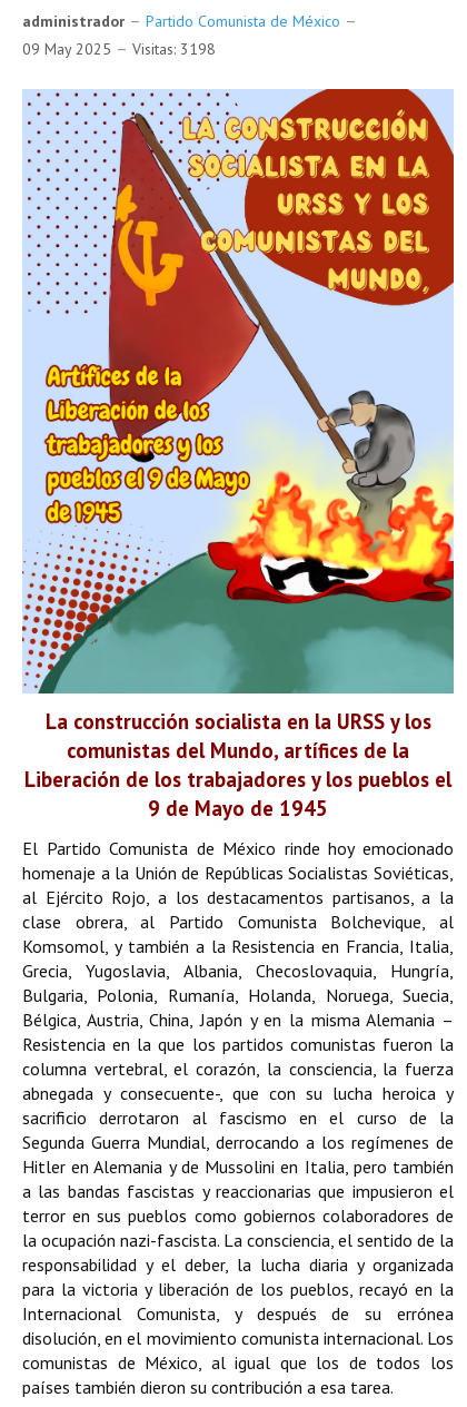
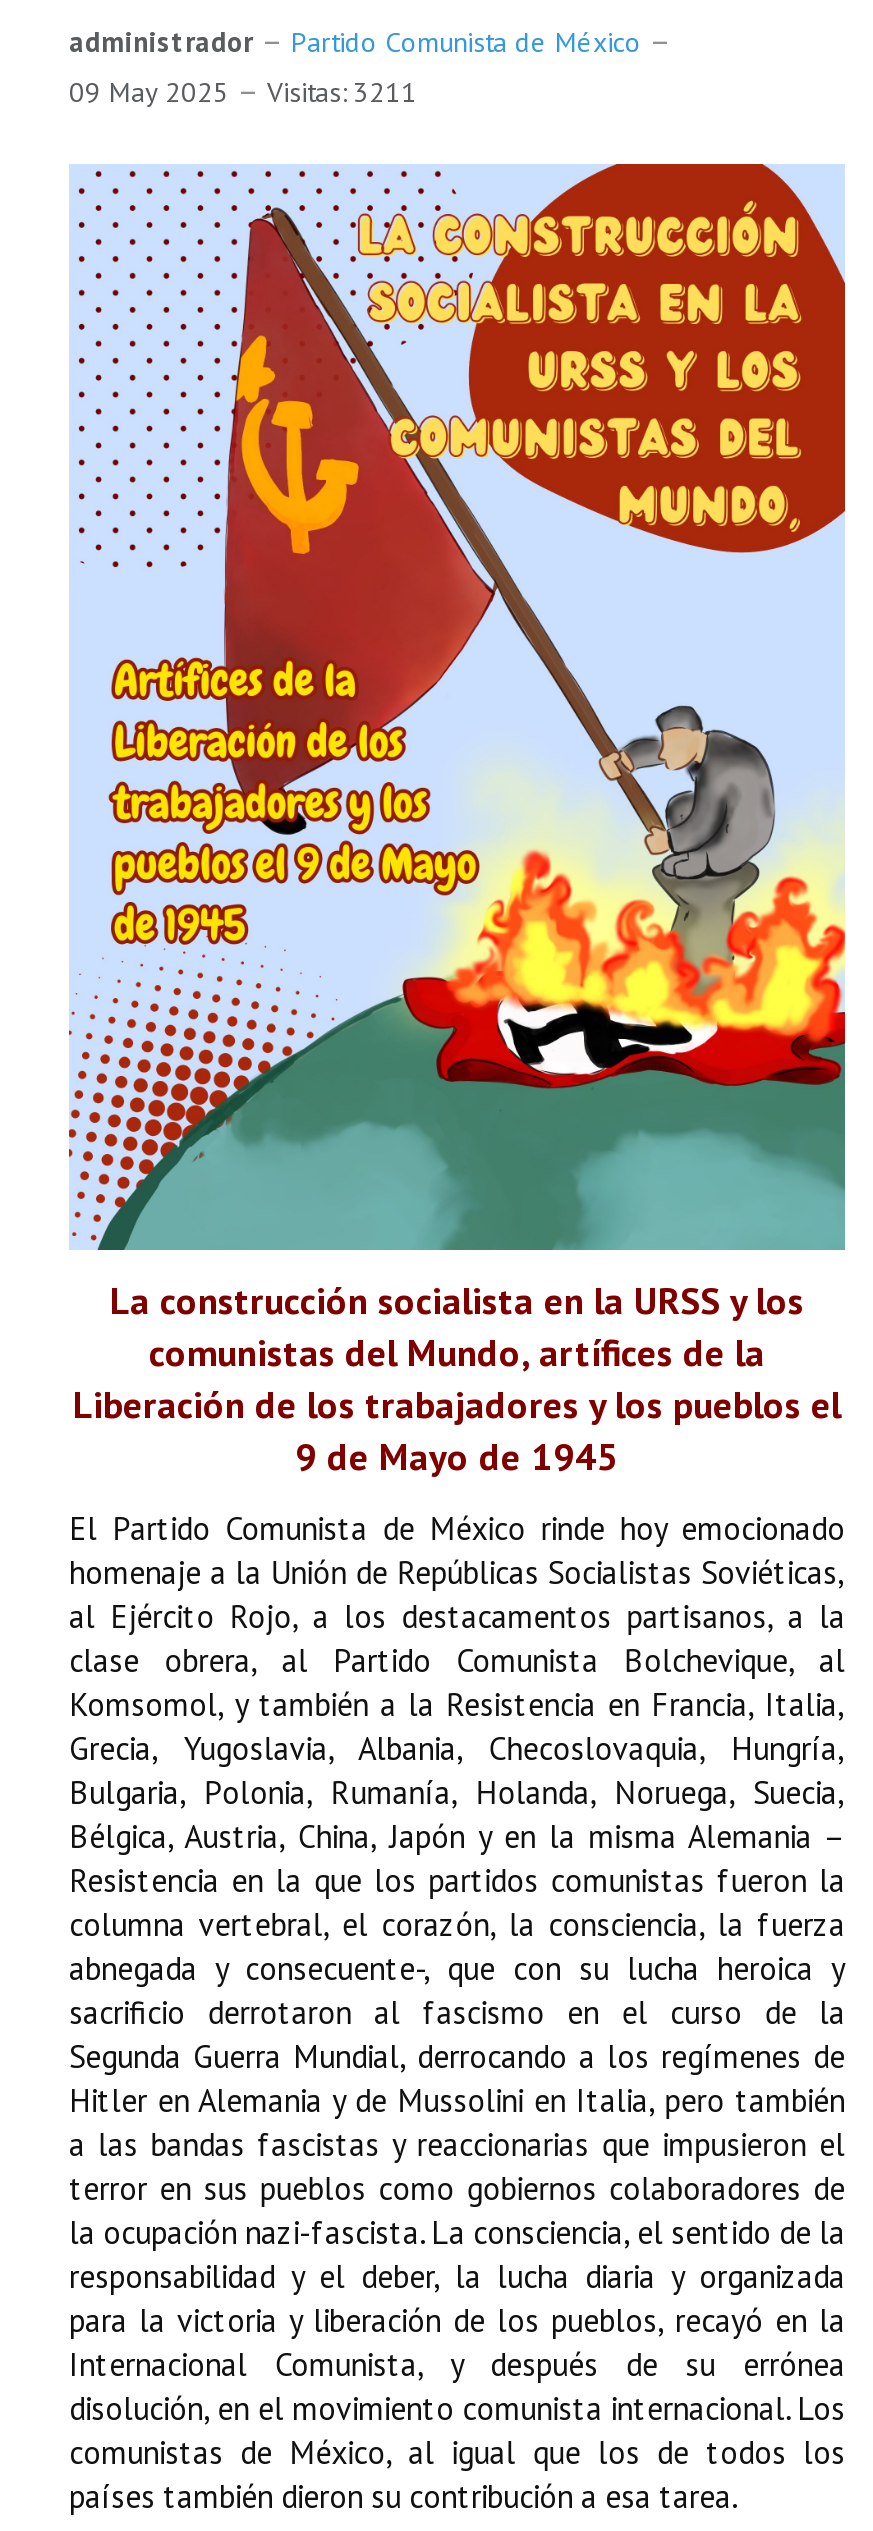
- 09 May 2025 Visitas: 3198
+ 09 May 2025 Visitas: 3211
